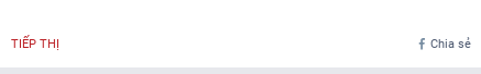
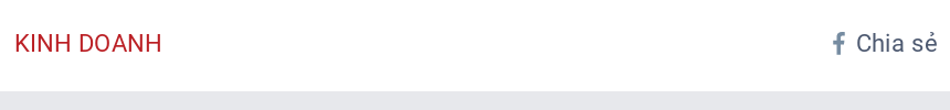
- TIẾP THỊ
+ KINH DOANH
